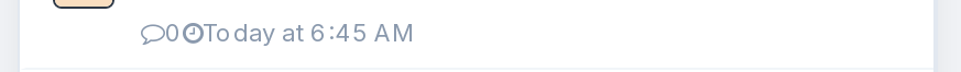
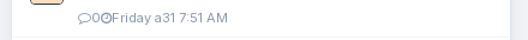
- 0 Today at 6:45 AM
+ 0 Friday a31 7:51 AM
